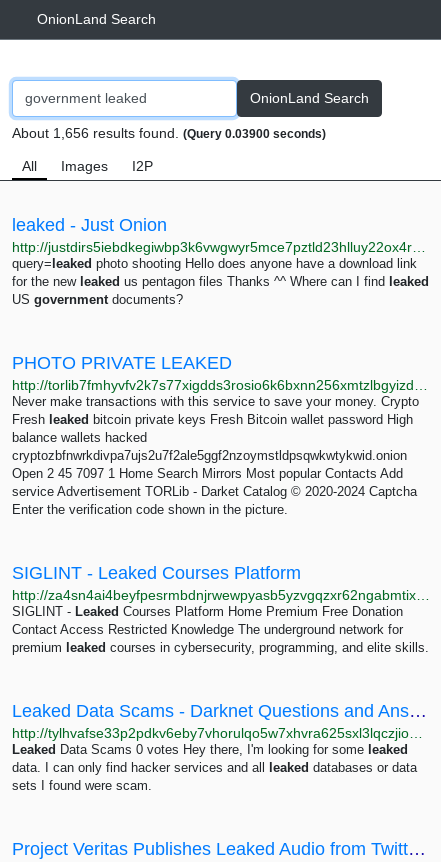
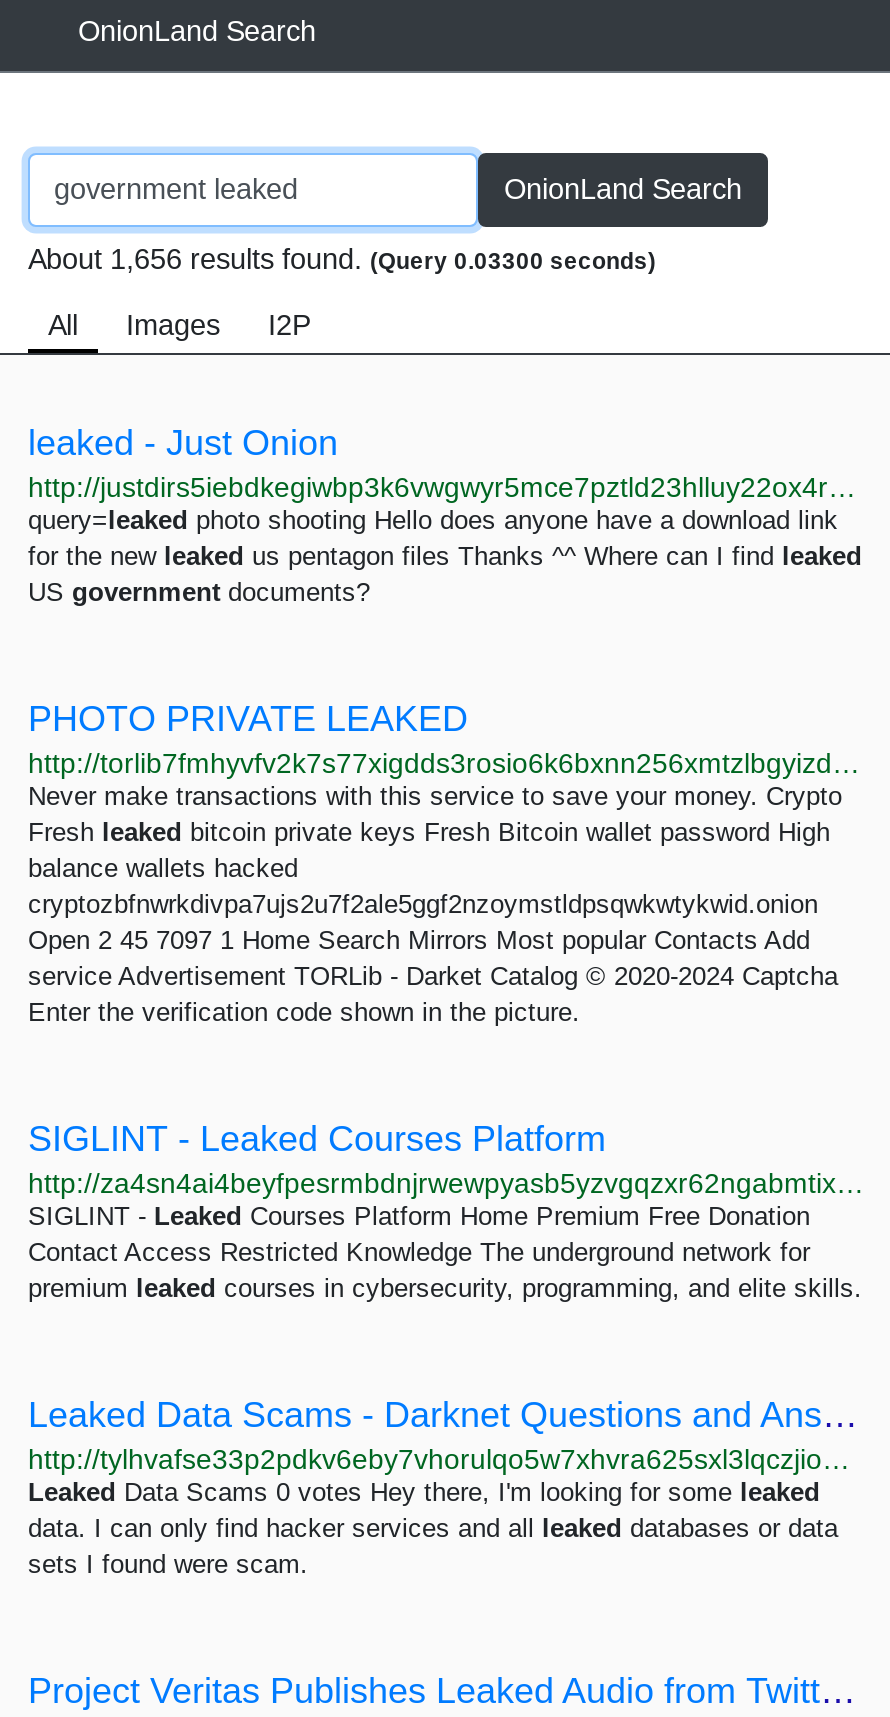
- About 1,656 results found. (Query 0.03900 seconds)
+ About 1,656 results found. (Query 0.03300 seconds)
